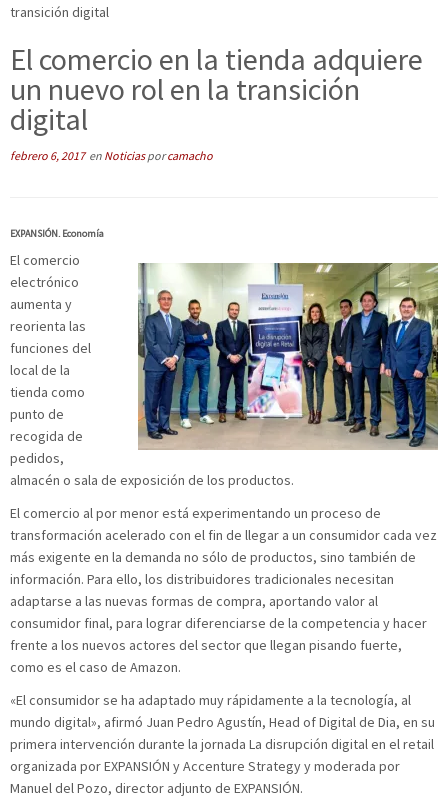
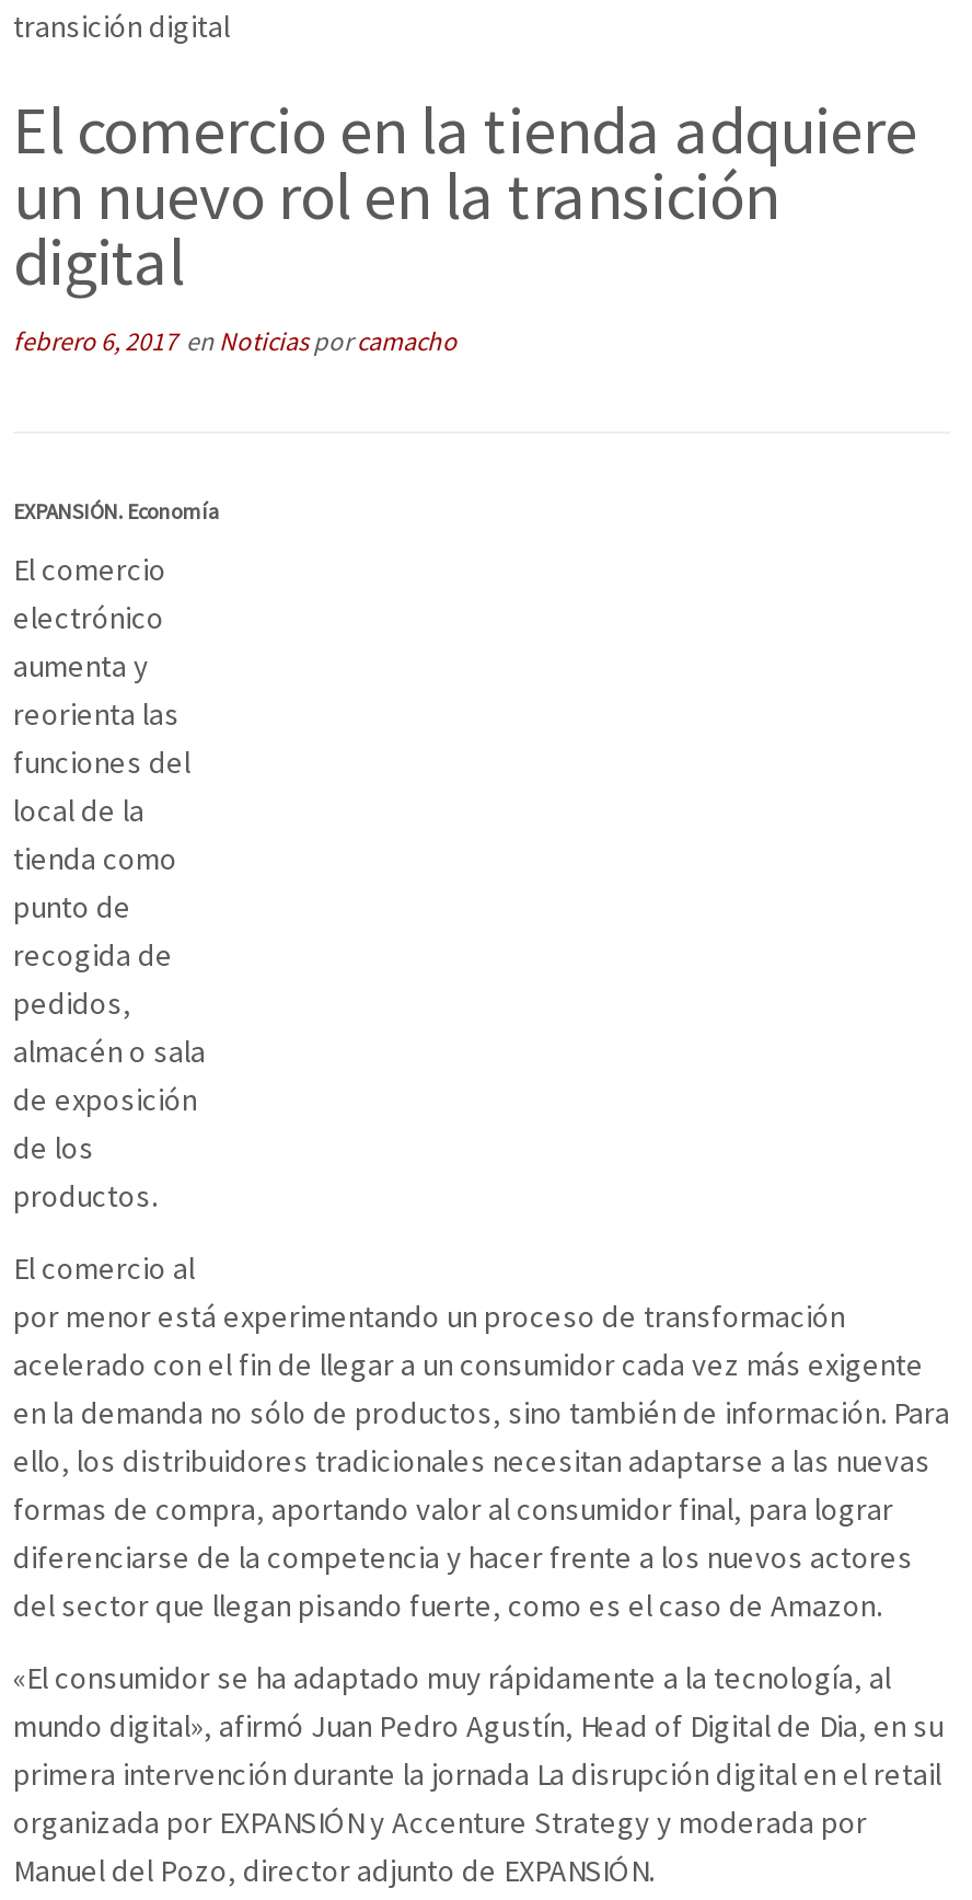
- [image]
